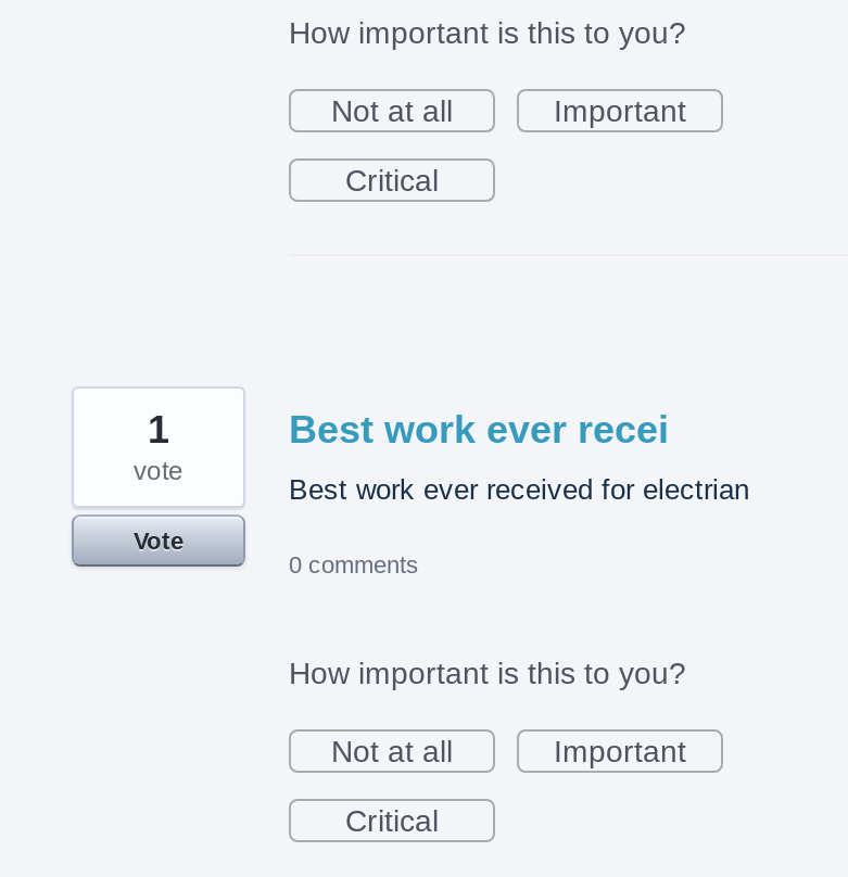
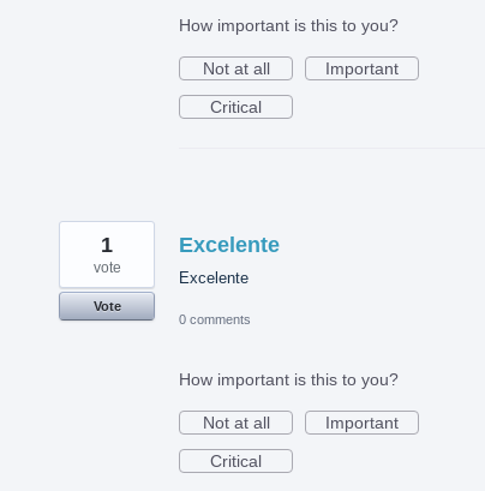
- Best work ever recei
+ Excelente

- Best work ever received for electrian
+ Excelente
